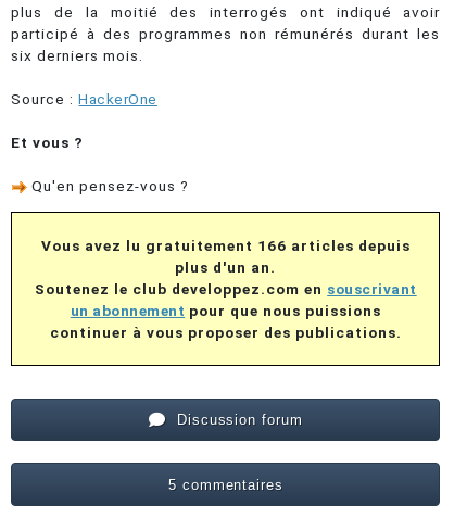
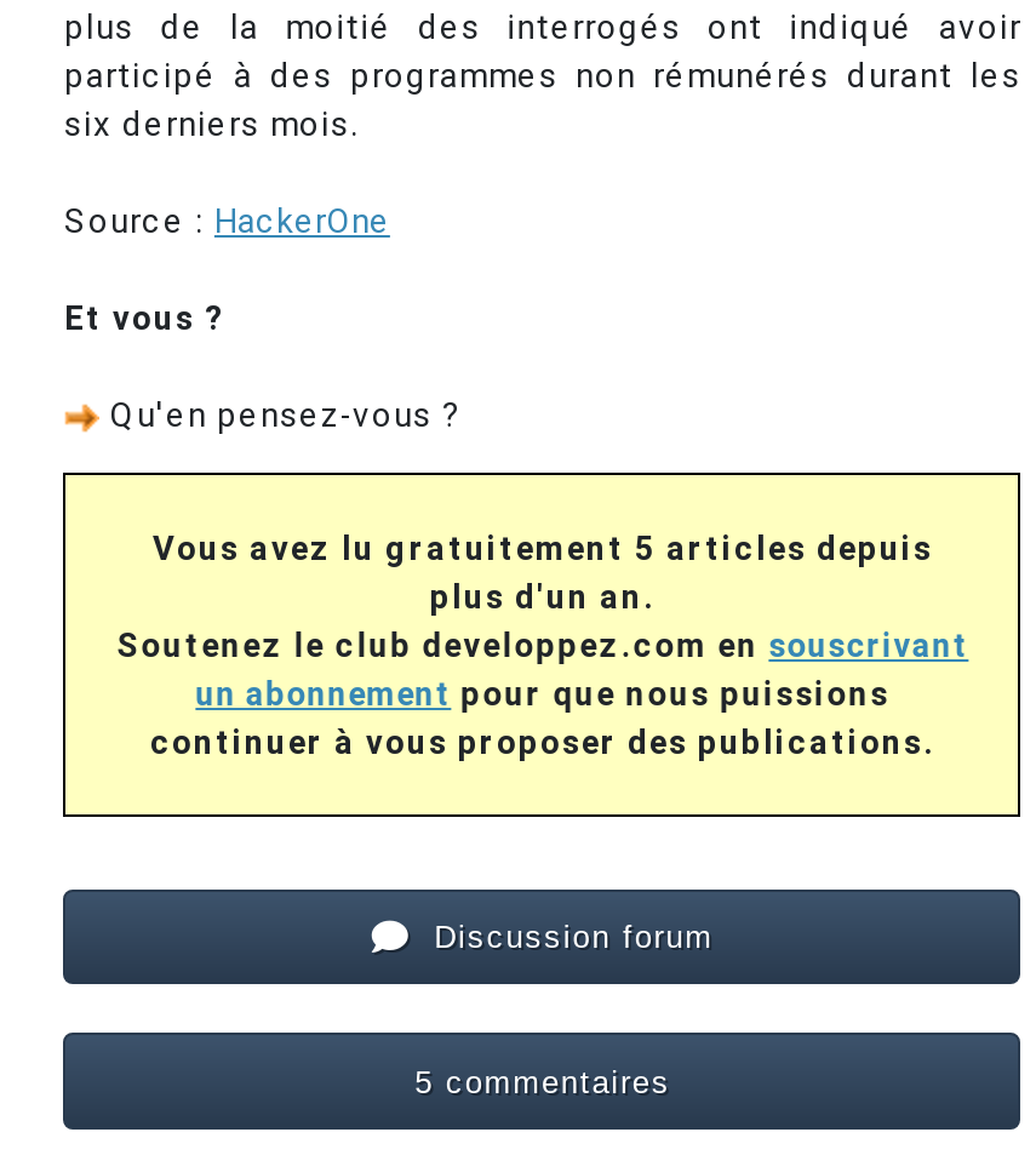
- Vous avez lu gratuitement 166 articles depuis
+ Vous avez lu gratuitement 5 articles depuis
